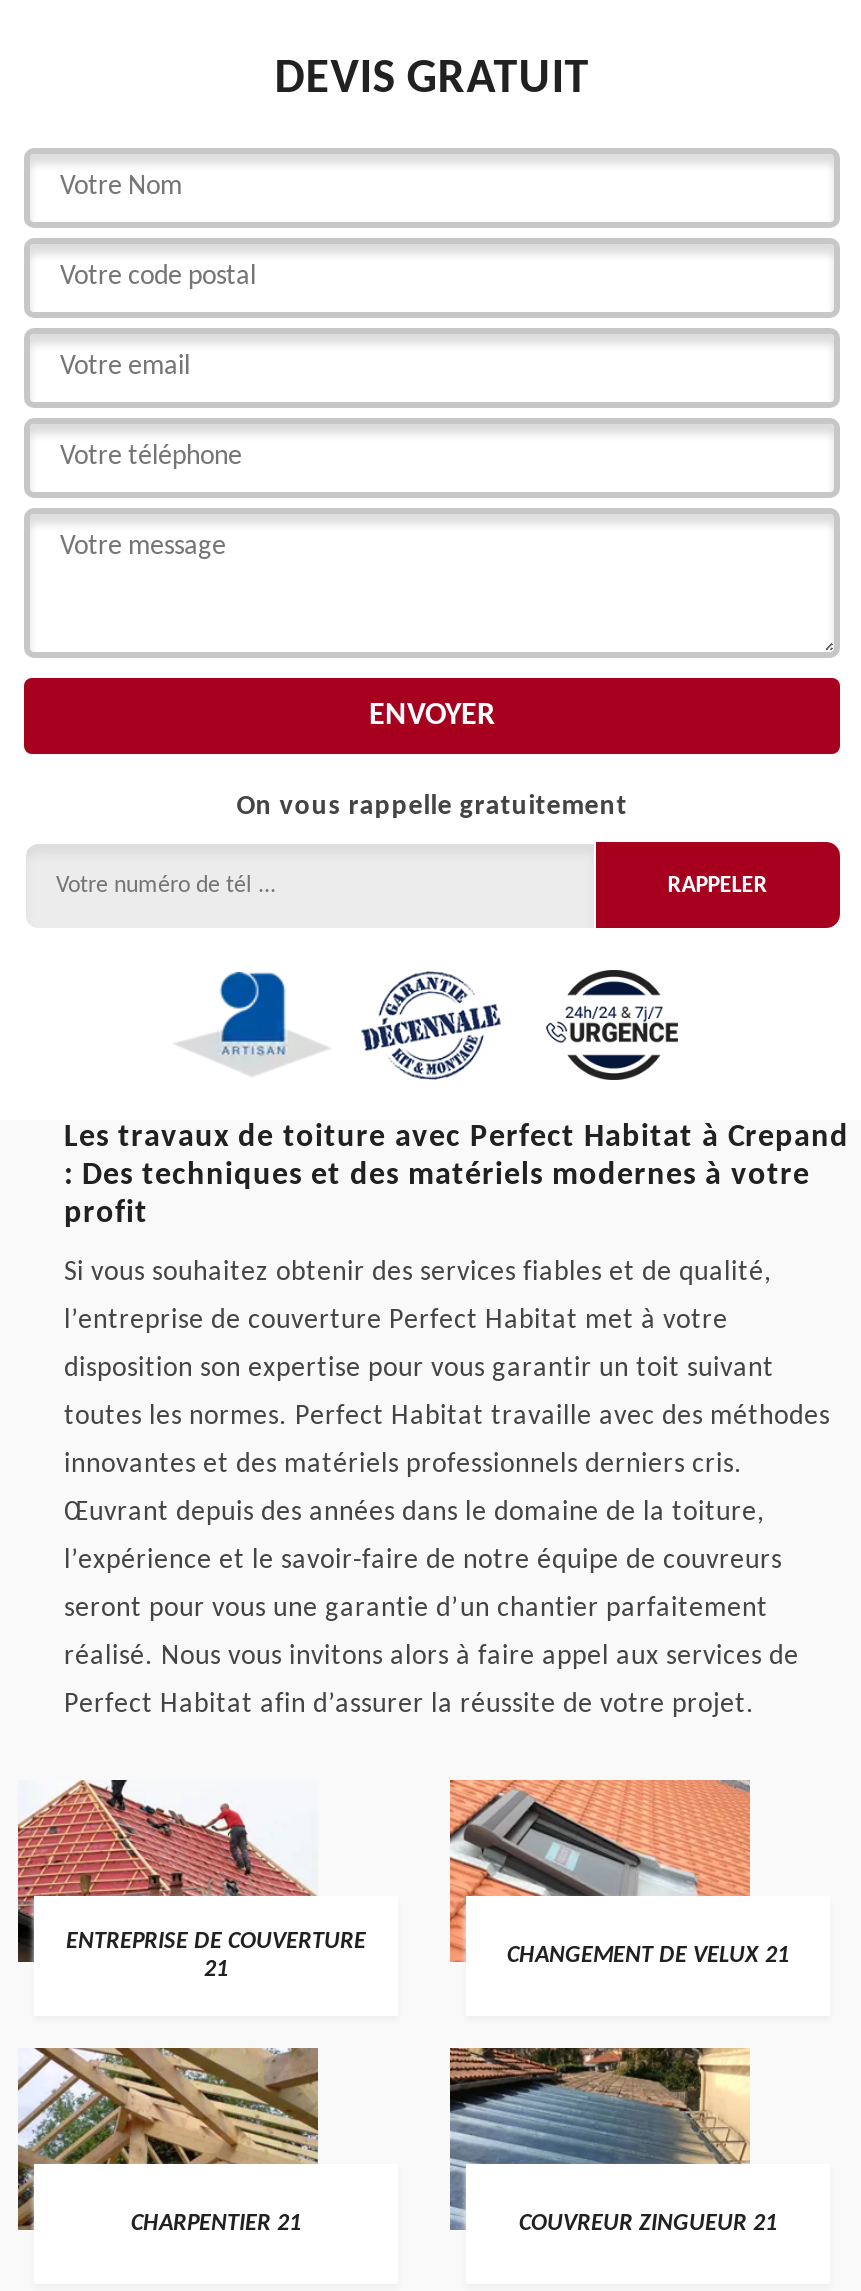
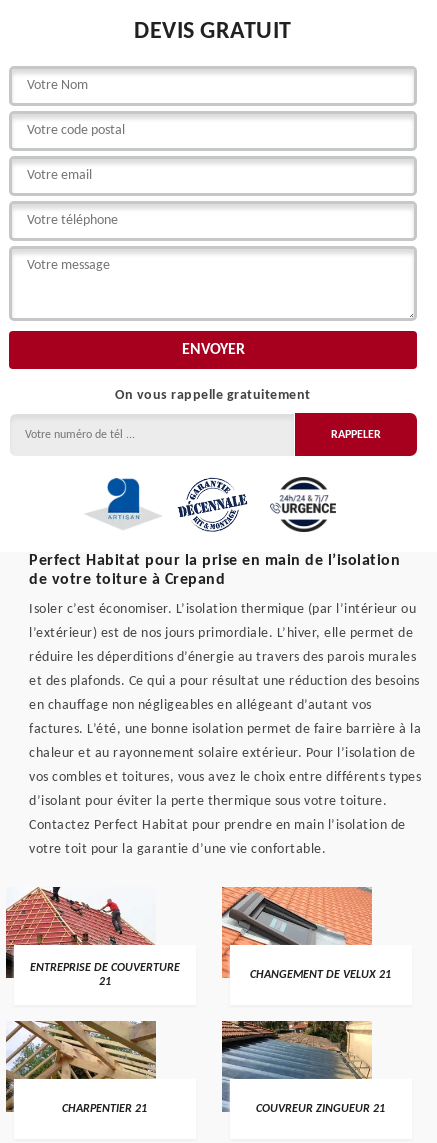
- Les travaux de toiture avec Perfect Habitat à Crepand
- : Des techniques et des matériels modernes à votre
- profit
- Si vous souhaitez obtenir des services fiables et de qualité,
- l’entreprise de couverture Perfect Habitat met à votre
- disposition son expertise pour vous garantir un toit suivant
- toutes les normes. Perfect Habitat travaille avec des méthodes
- innovantes et des matériels professionnels derniers cris.
- Œuvrant depuis des années dans le domaine de la toiture,
- l’expérience et le savoir-faire de notre équipe de couvreurs
- seront pour vous une garantie d’un chantier parfaitement
- réalisé. Nous vous invitons alors à faire appel aux services de
- Perfect Habitat afin d’assurer la réussite de votre projet.
+ Perfect Habitat pour la prise en main de l’isolation
+ de votre toiture à Crepand
+ Isoler c’est économiser. L’isolation thermique (par l’intérieur ou
+ l’extérieur) est de nos jours primordiale. L’hiver, elle permet de
+ réduire les déperditions d’énergie au travers des parois murales
+ et des plafonds. Ce qui a pour résultat une réduction des besoins
+ en chauffage non négligeables en allégeant d’autant vos
+ factures. L’été, une bonne isolation permet de faire barrière à la
+ chaleur et au rayonnement solaire extérieur. Pour l’isolation de
+ vos combles et toitures, vous avez le choix entre différents types
+ d’isolant pour éviter la perte thermique sous votre toiture.
+ Contactez Perfect Habitat pour prendre en main l’isolation de
+ votre toit pour la garantie d’une vie confortable.
